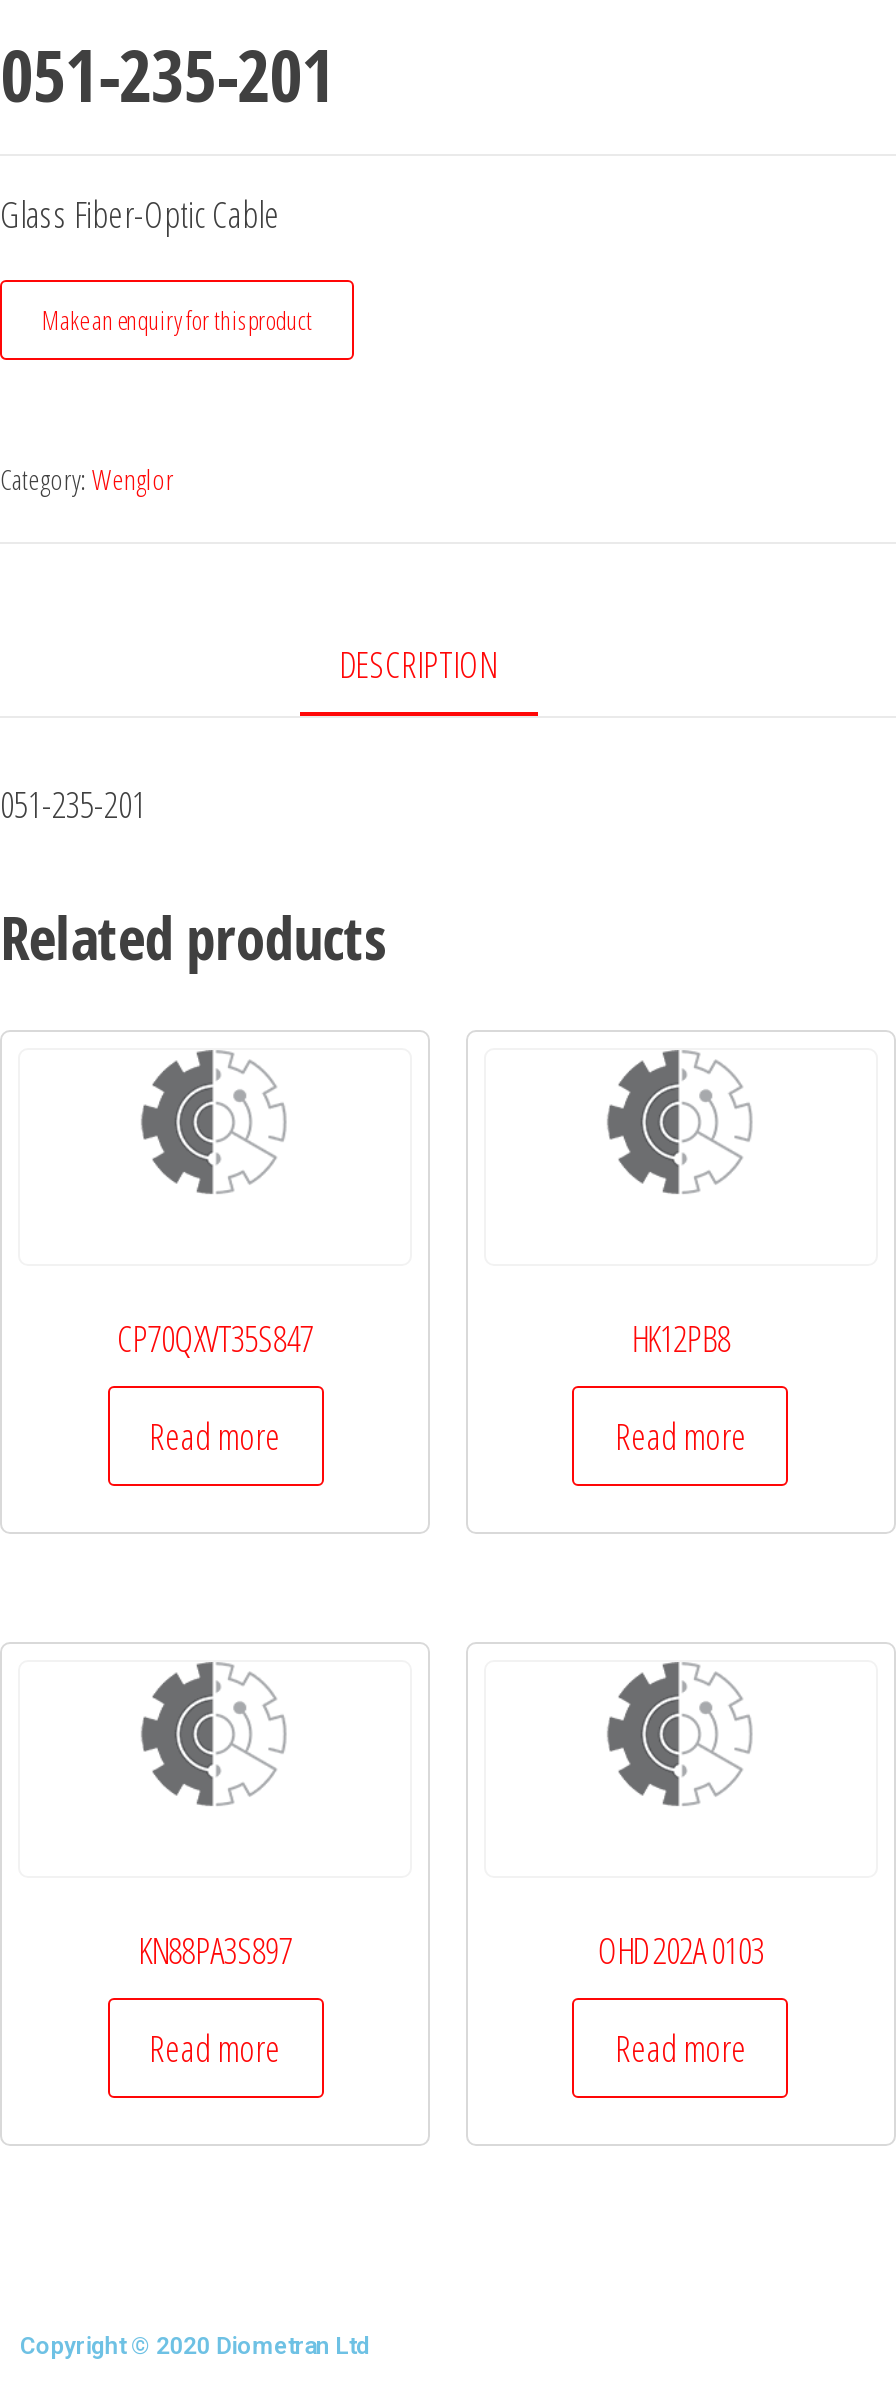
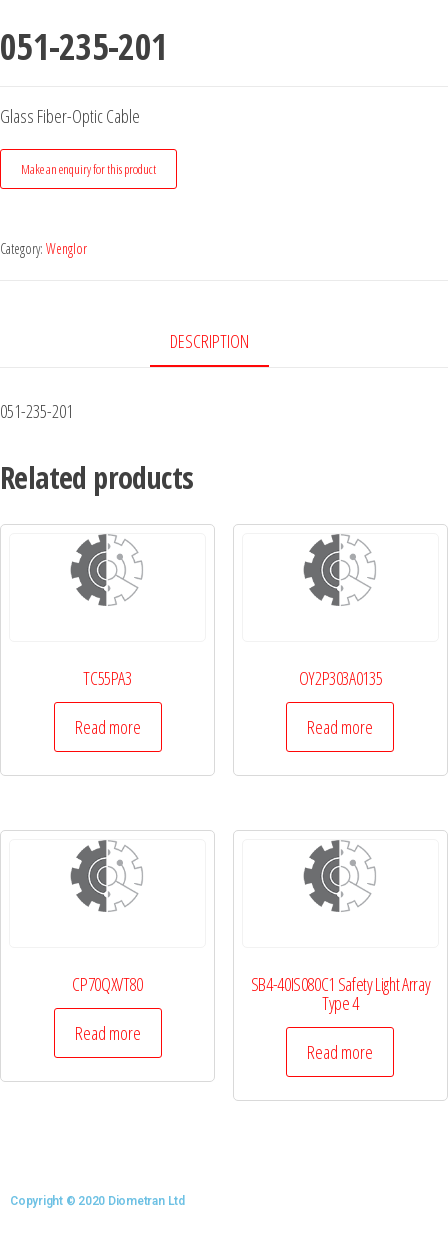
- CP70QXVT35S847
+ TC55PA3

- HK12PB8
+ OY2P303A0135

- KN88PA3S897
+ CP70QXVT80

- OHD 202A 0103
+ SB4-40IS080C1 Safety Light Array
+ Type 4
